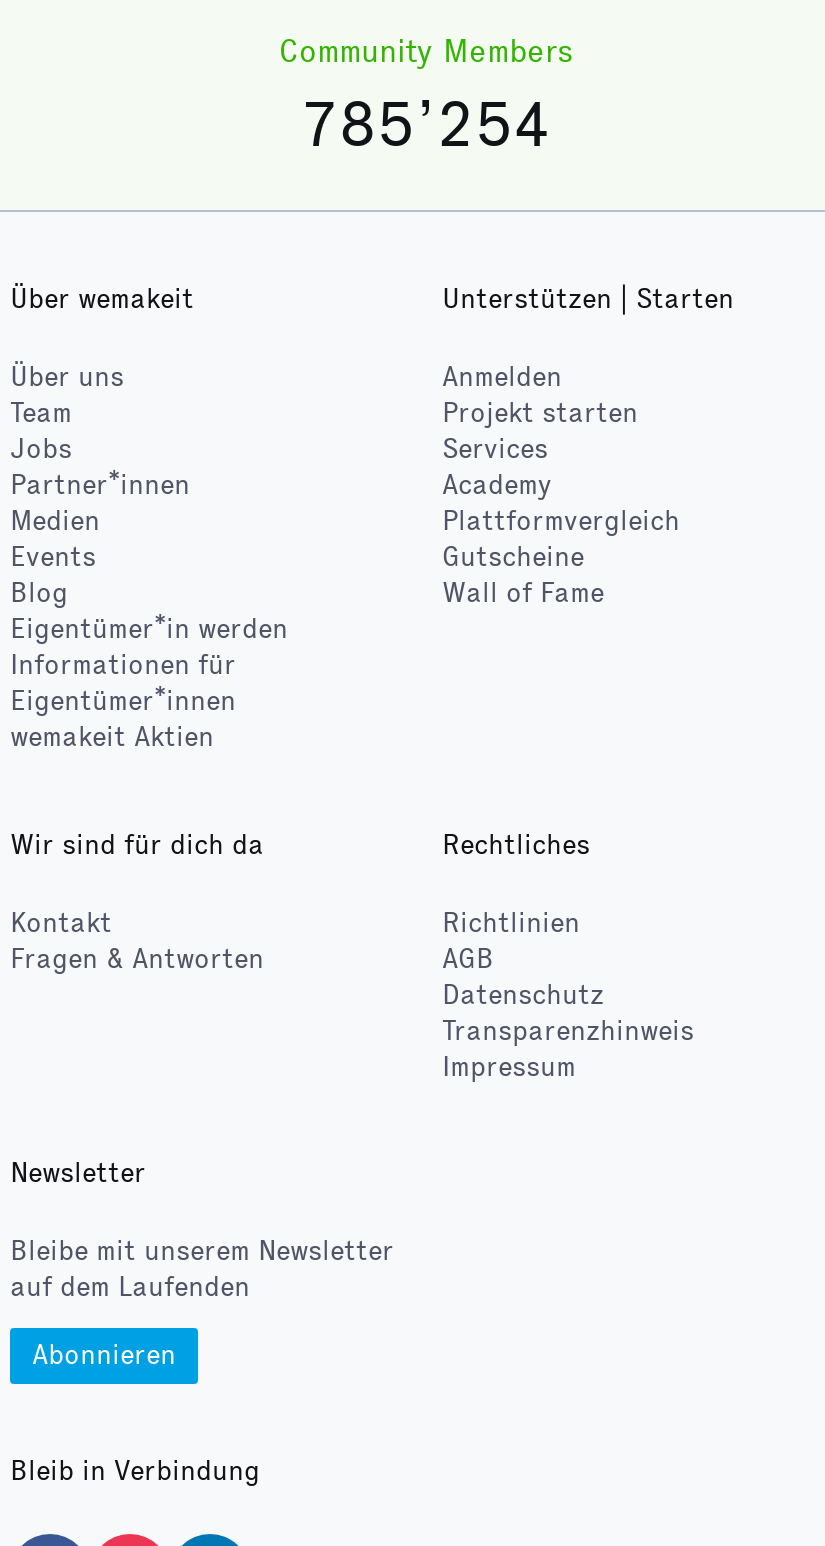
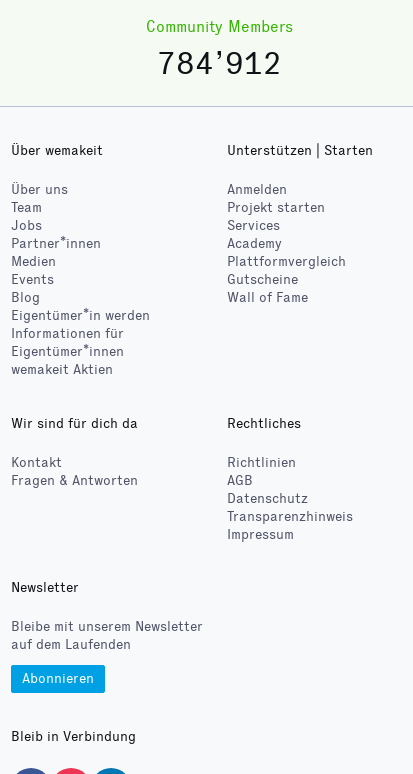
- 785’254
+ 784’912
